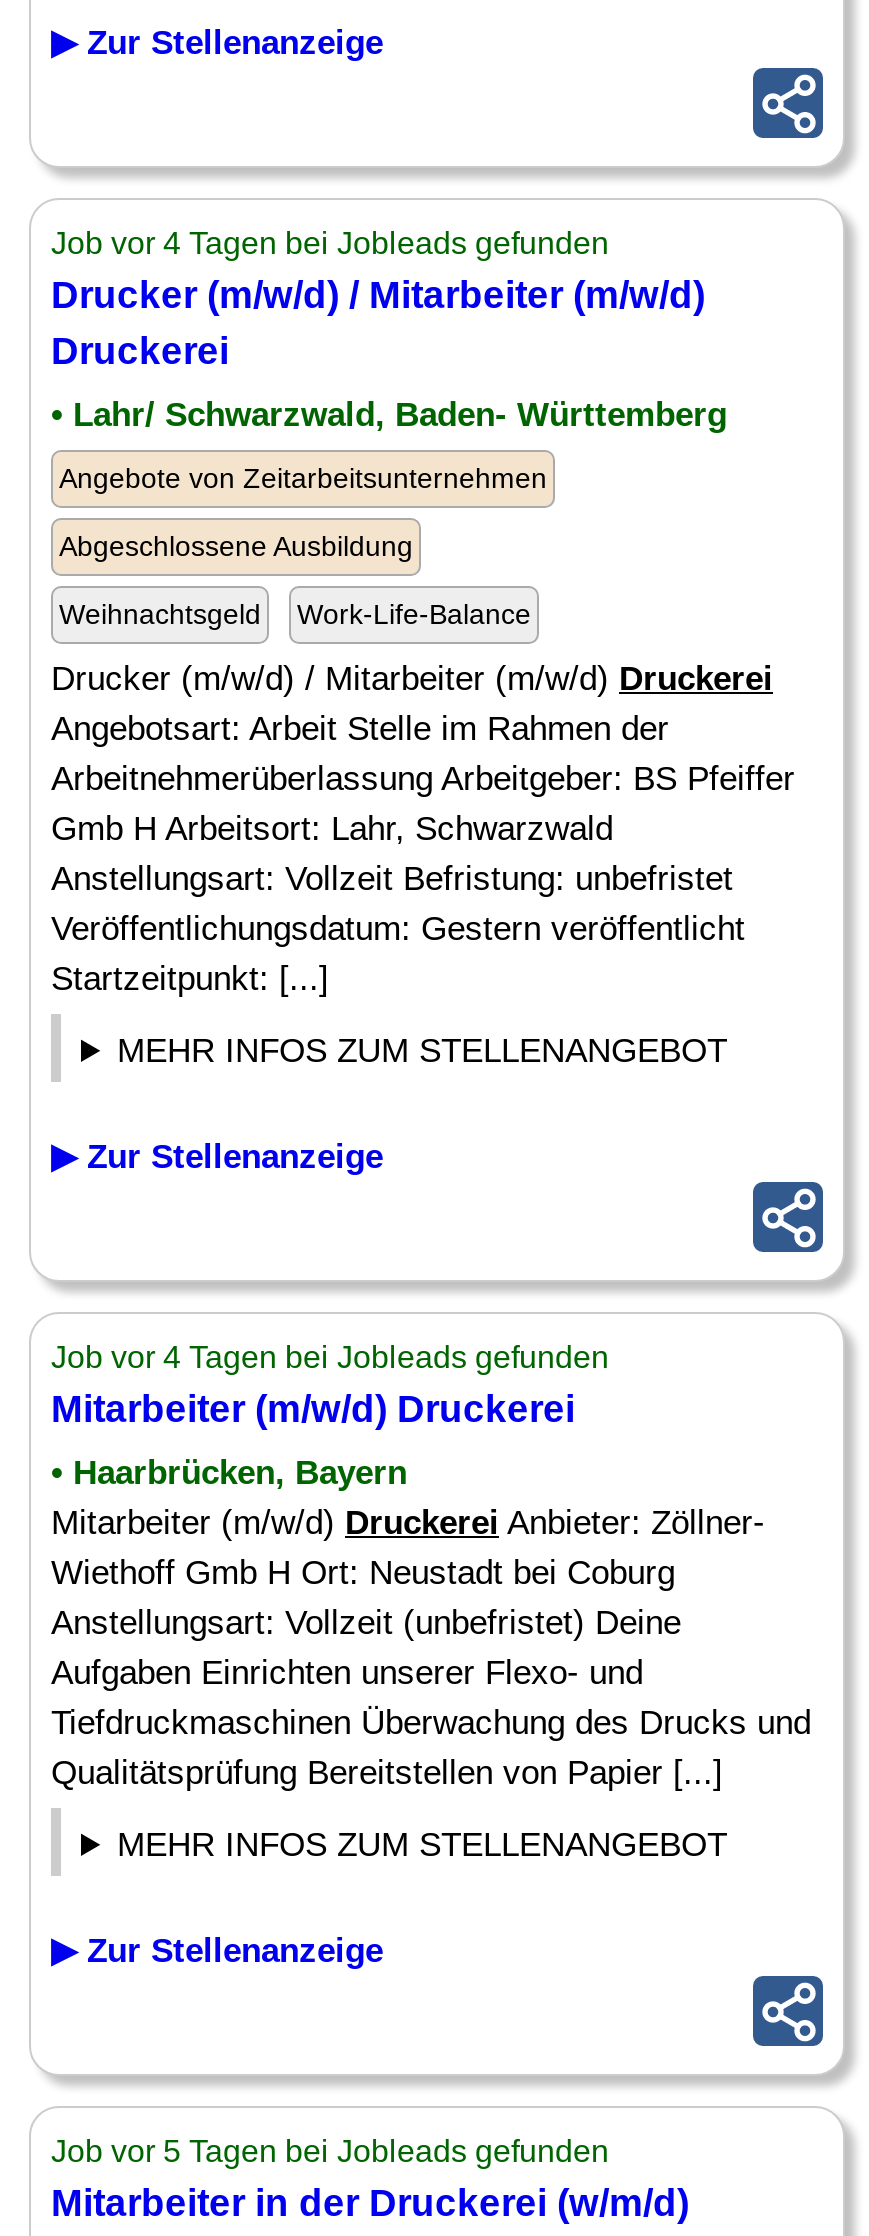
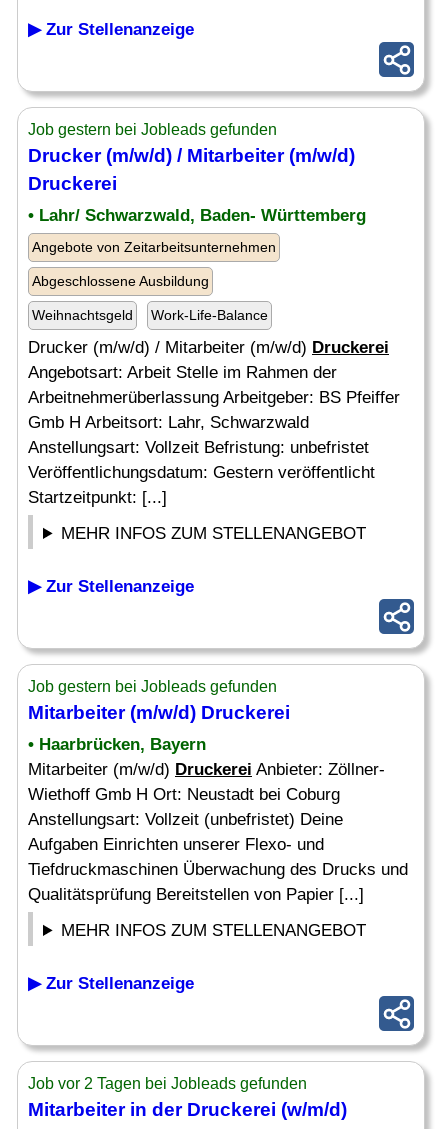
- Job vor 4 Tagen bei Jobleads gefunden
+ Job gestern bei Jobleads gefunden

- Job vor 4 Tagen bei Jobleads gefunden
+ Job gestern bei Jobleads gefunden

- Job vor 5 Tagen bei Jobleads gefunden
+ Job vor 2 Tagen bei Jobleads gefunden
